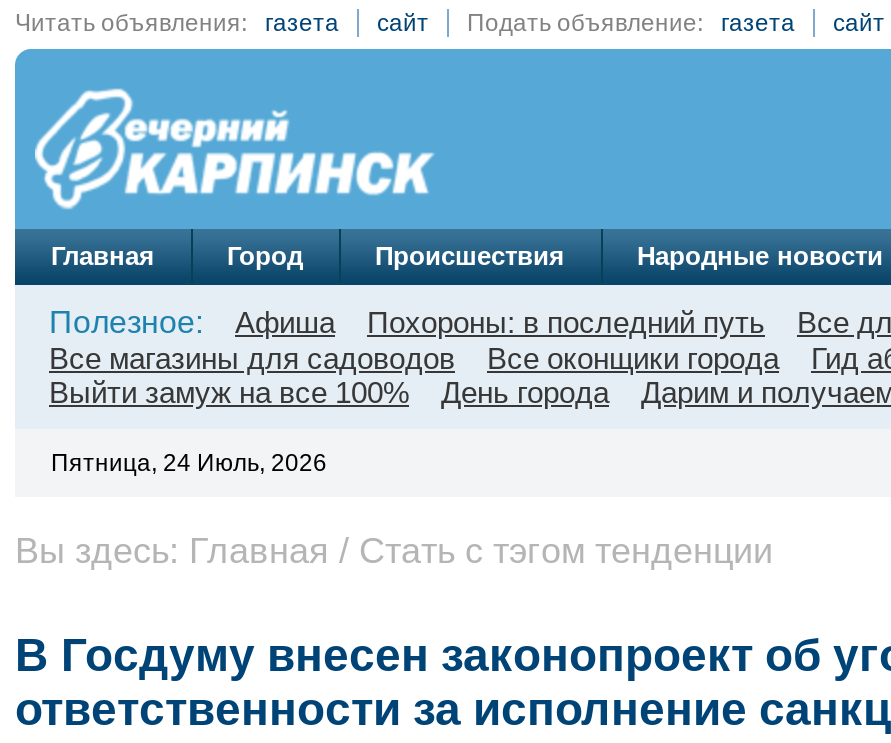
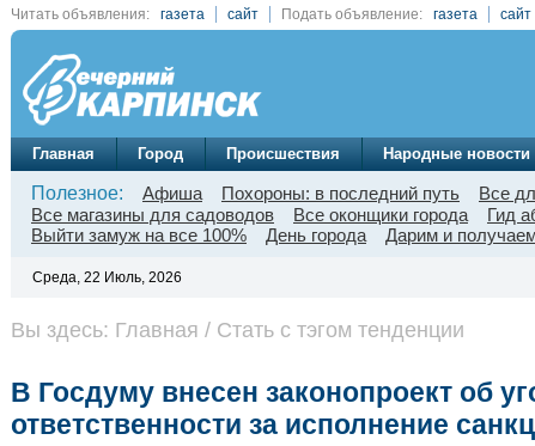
- Пятница, 24 Июль, 2026
+ Среда, 22 Июль, 2026
